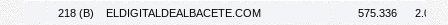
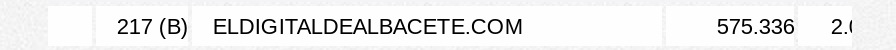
- 218 (B) ELDIGITALDEALBACETE.COM
+ 217 (B) ELDIGITALDEALBACETE.COM
